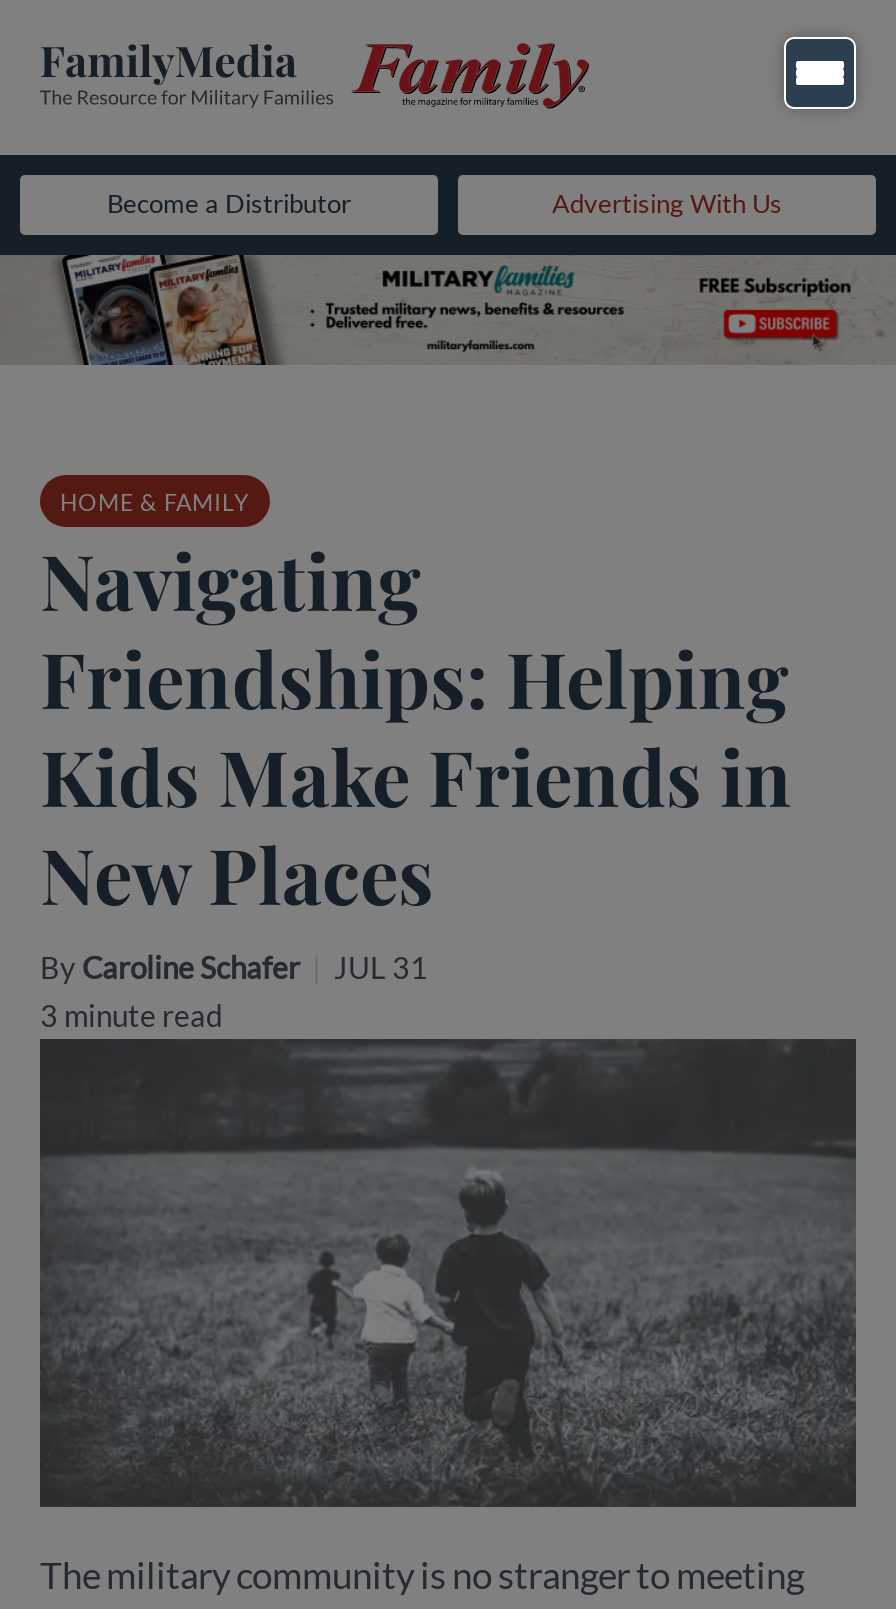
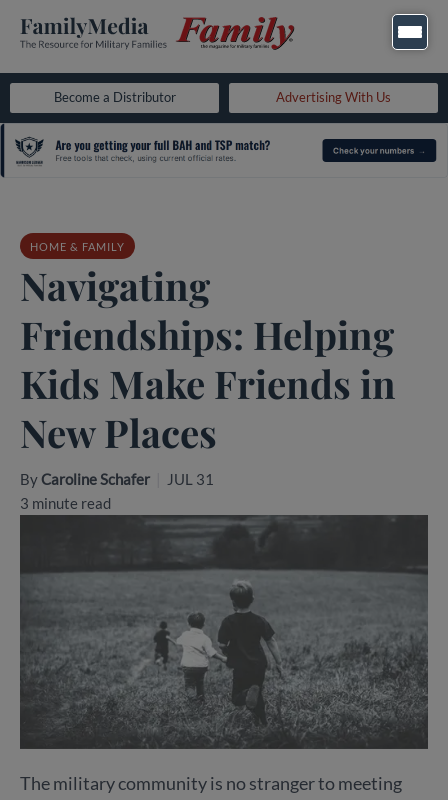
- [image]
+ [image]
